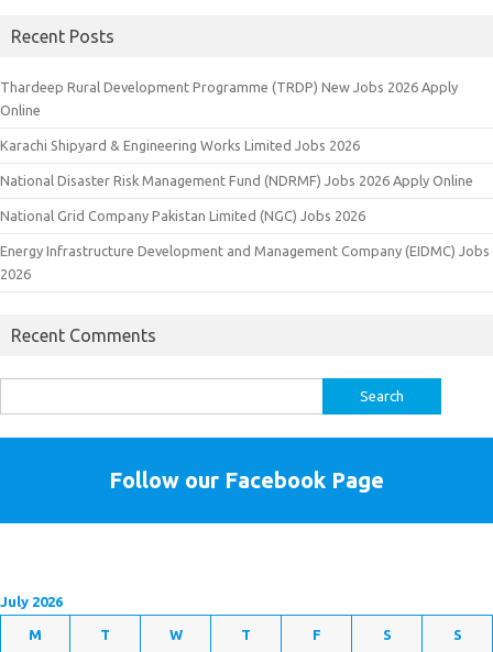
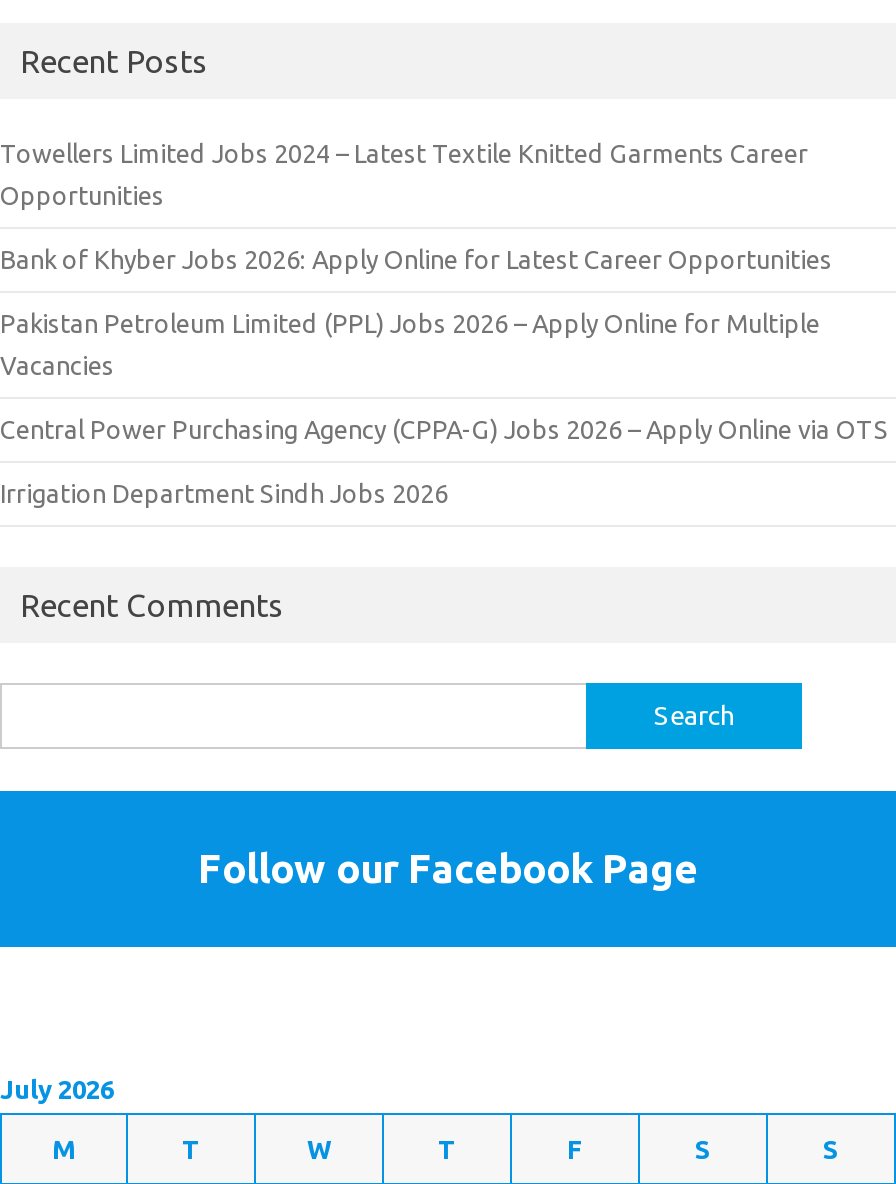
- Thardeep Rural Development Programme (TRDP) New Jobs 2026 Apply
+ Towellers Limited Jobs 2024 – Latest Textile Knitted Garments Career

- Online
+ Opportunities

- Karachi Shipyard & Engineering Works Limited Jobs 2026
+ Bank of Khyber Jobs 2026: Apply Online for Latest Career Opportunities

- National Disaster Risk Management Fund (NDRMF) Jobs 2026 Apply Online
+ Pakistan Petroleum Limited (PPL) Jobs 2026 – Apply Online for Multiple

- National Grid Company Pakistan Limited (NGC) Jobs 2026
+ Vacancies

- Energy Infrastructure Development and Management Company (EIDMC) Jobs
+ Central Power Purchasing Agency (CPPA-G) Jobs 2026 – Apply Online via OTS

- 2026
+ Irrigation Department Sindh Jobs 2026
